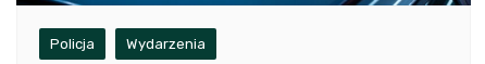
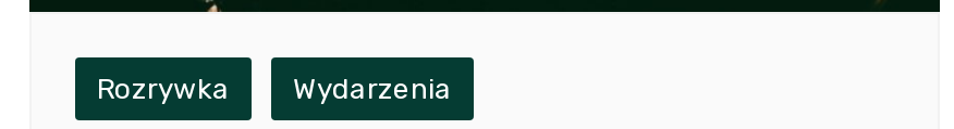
- Policja
+ Rozrywka
